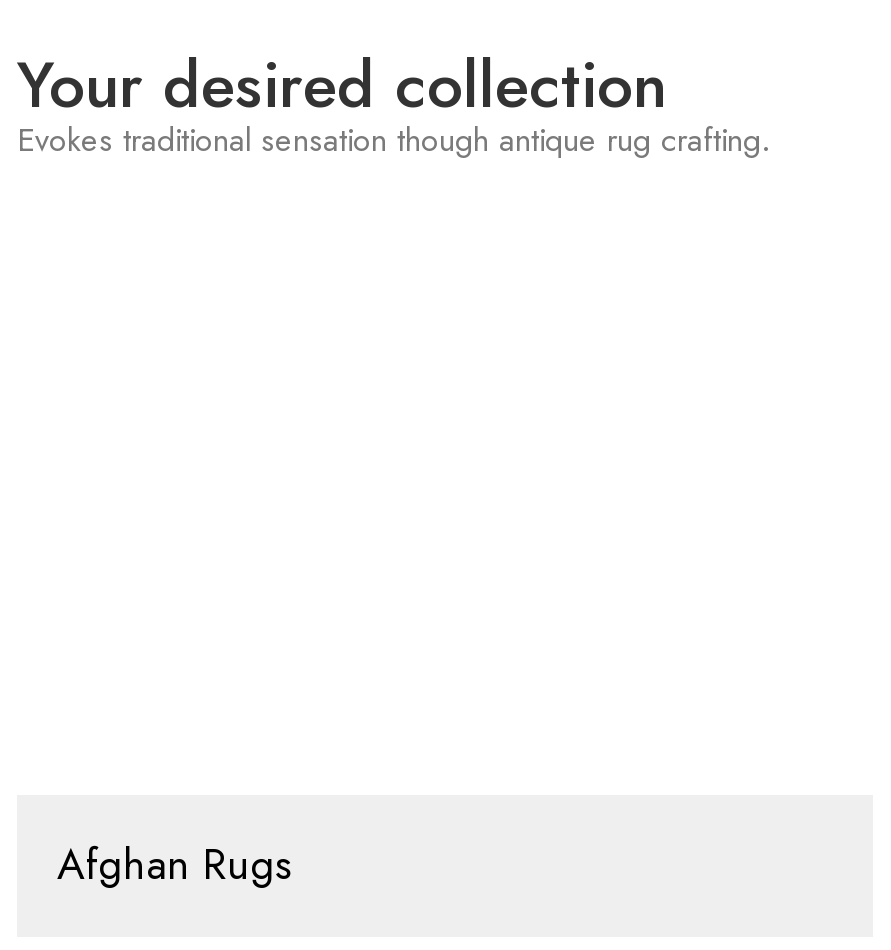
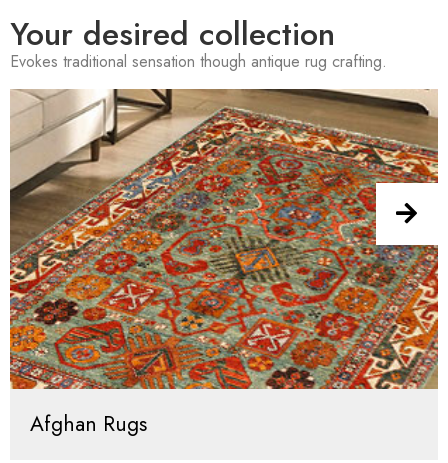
+ [image]
